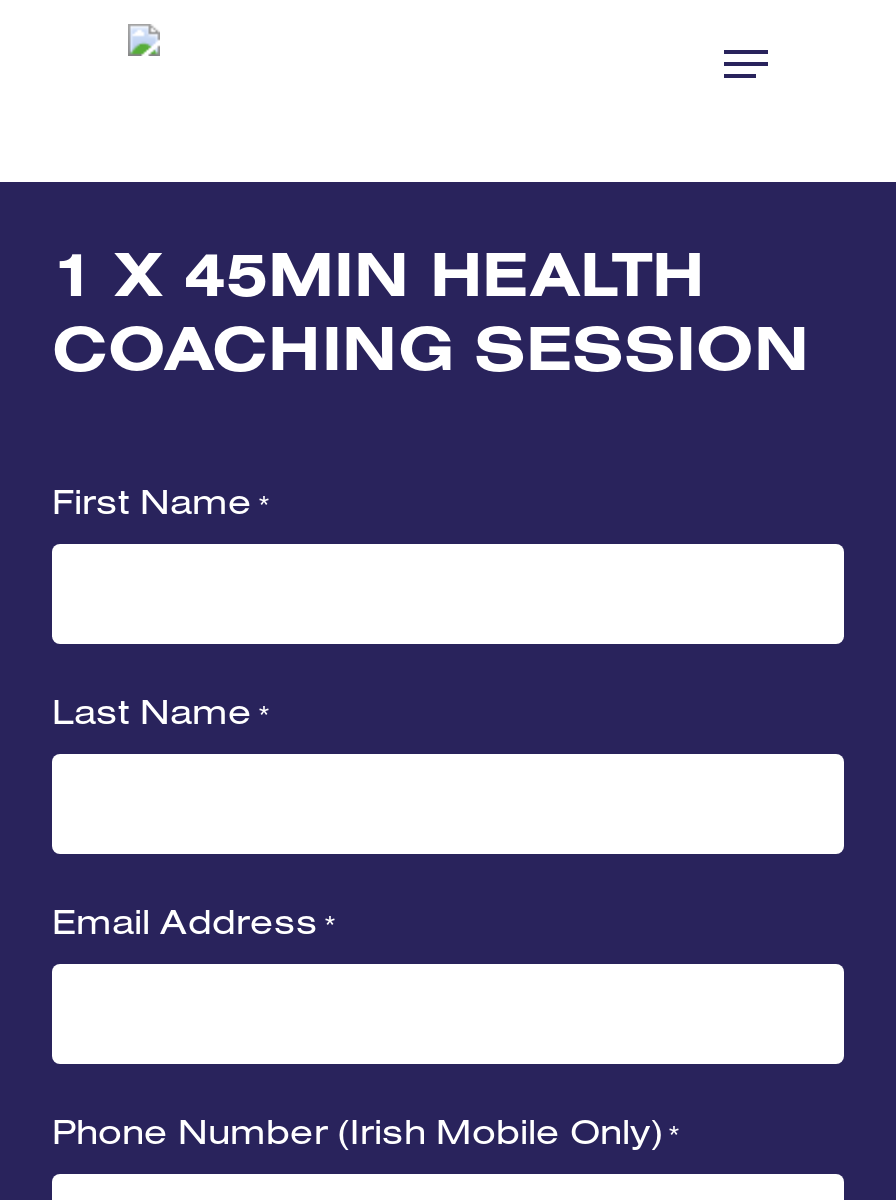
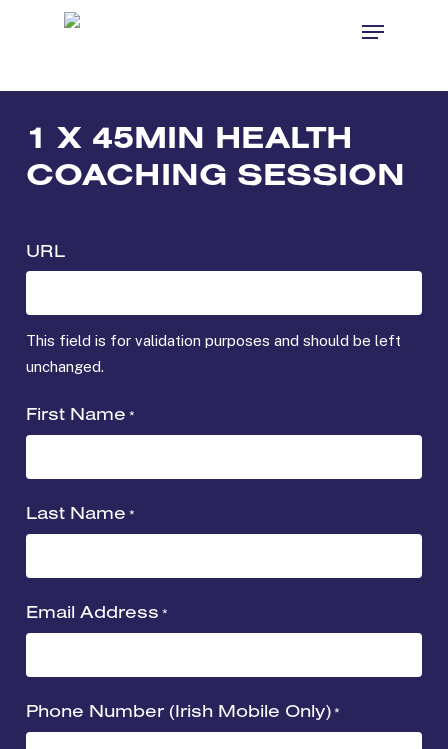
+ URL

+ This field is for validation purposes and should be left
+ unchanged.

moved down: First Name *
